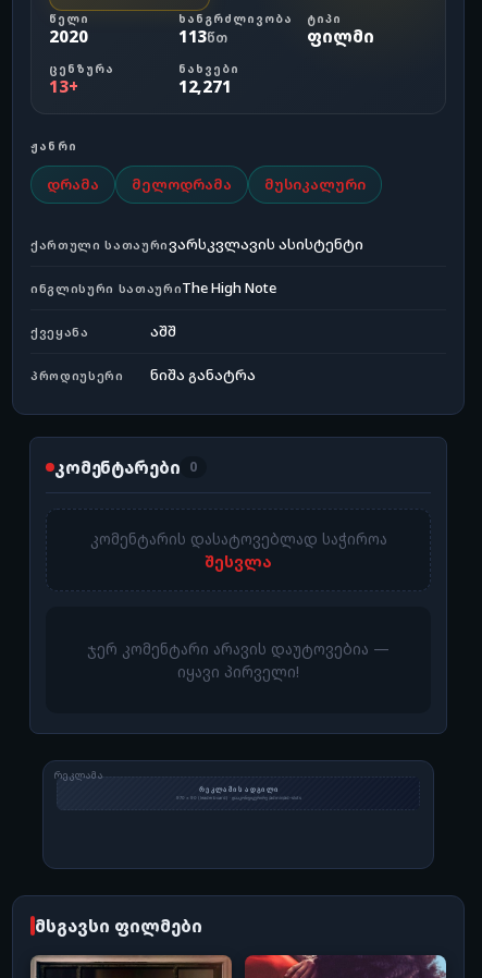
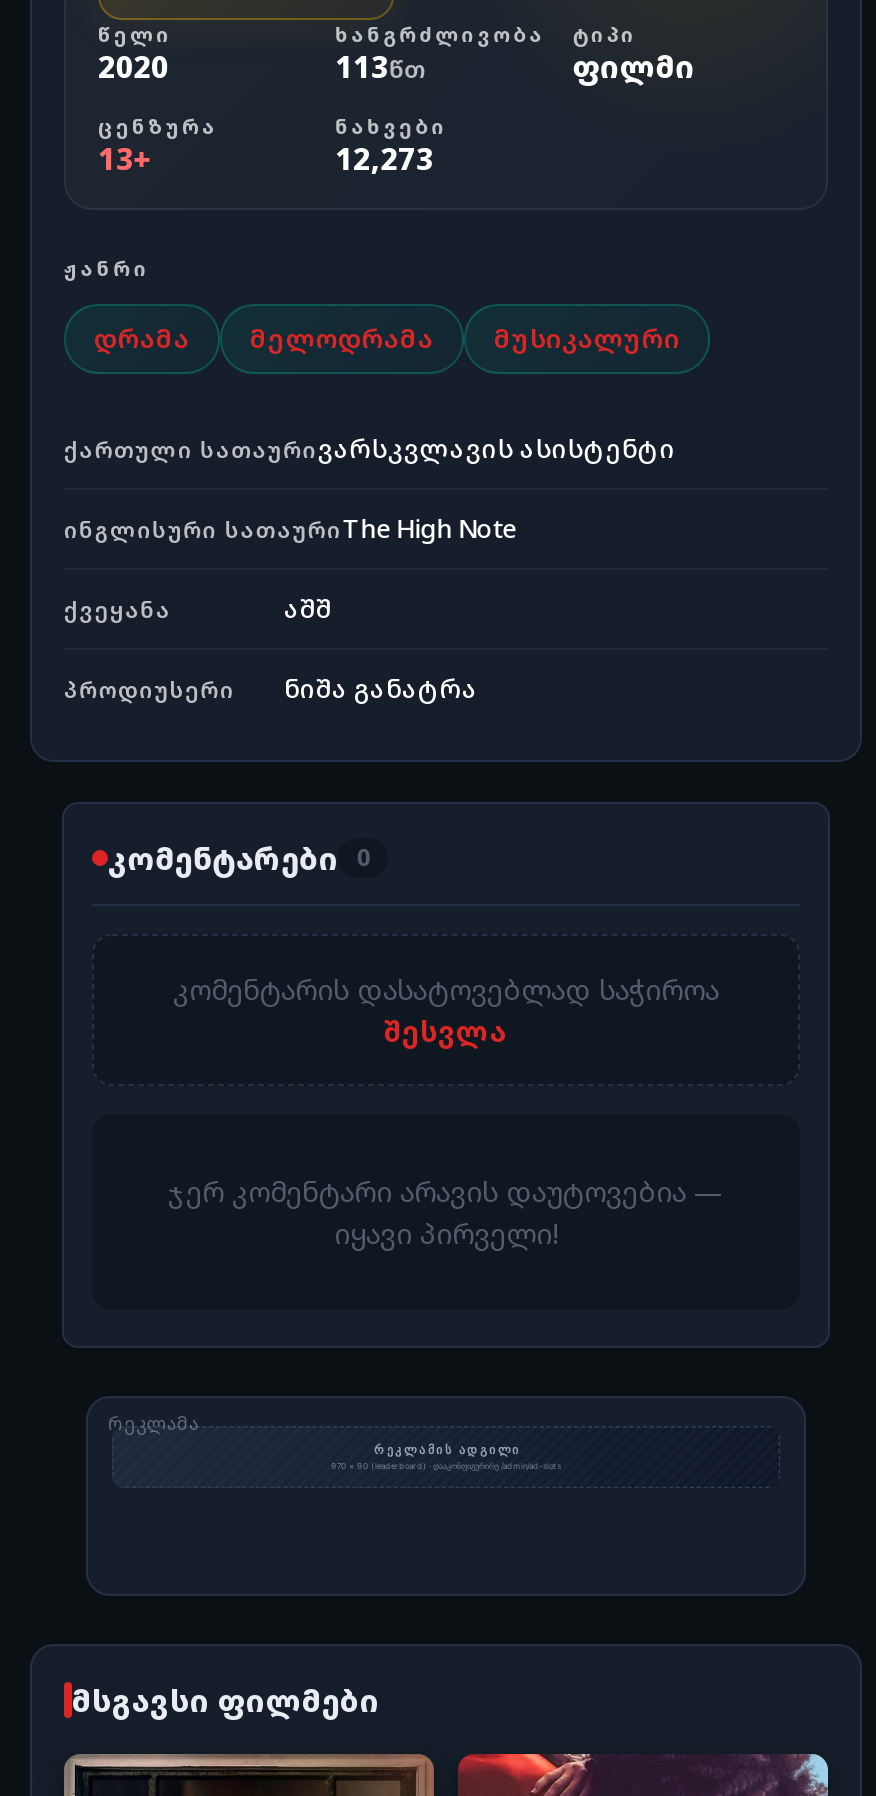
- 12,271
+ 12,273
